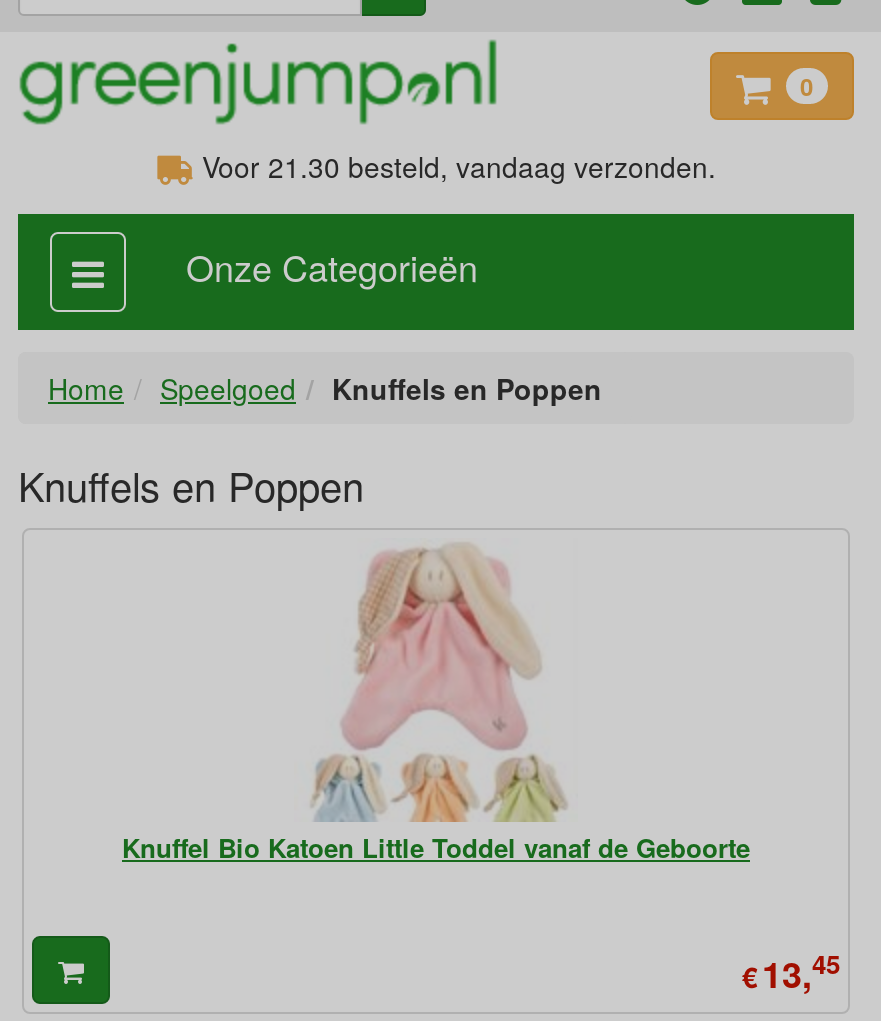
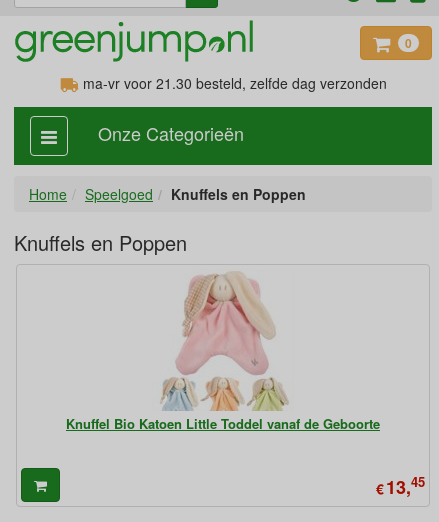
- Voor 21.30 besteld, vandaag verzonden.
+ ma-vr voor 21.30 besteld, zelfde dag verzonden
